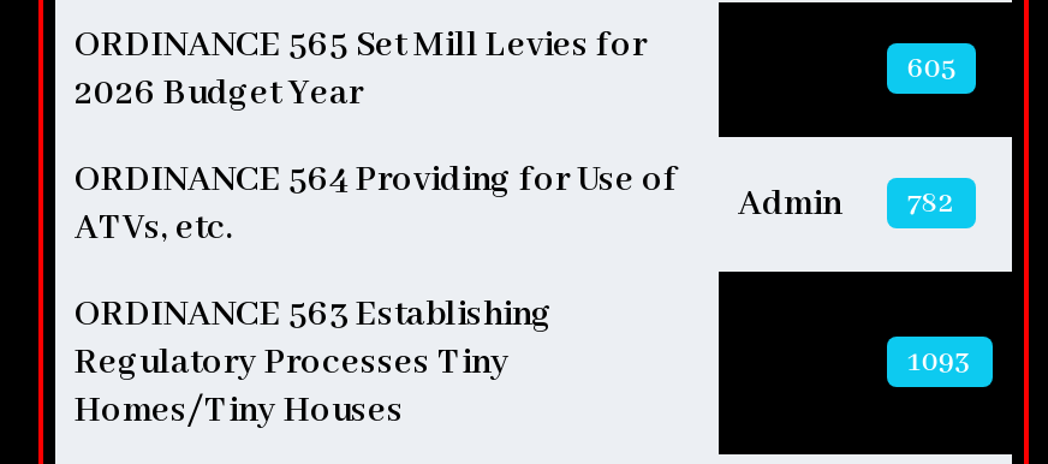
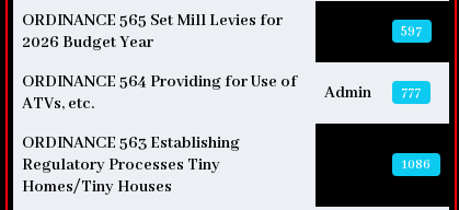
- 605
+ 597

- Admin 782
+ Admin 777

- 1093
+ 1086
